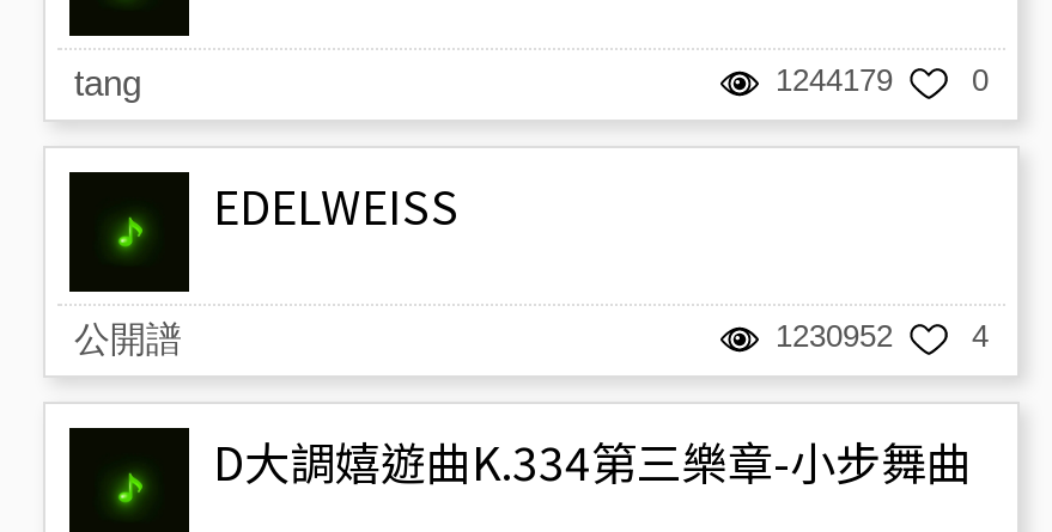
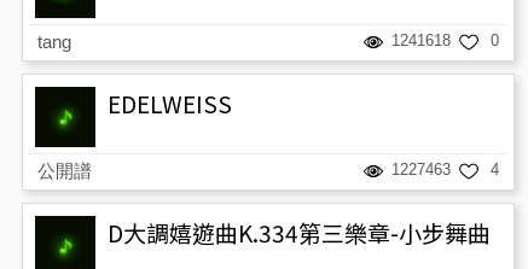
- 1244179
+ 1241618

- 1230952
+ 1227463
